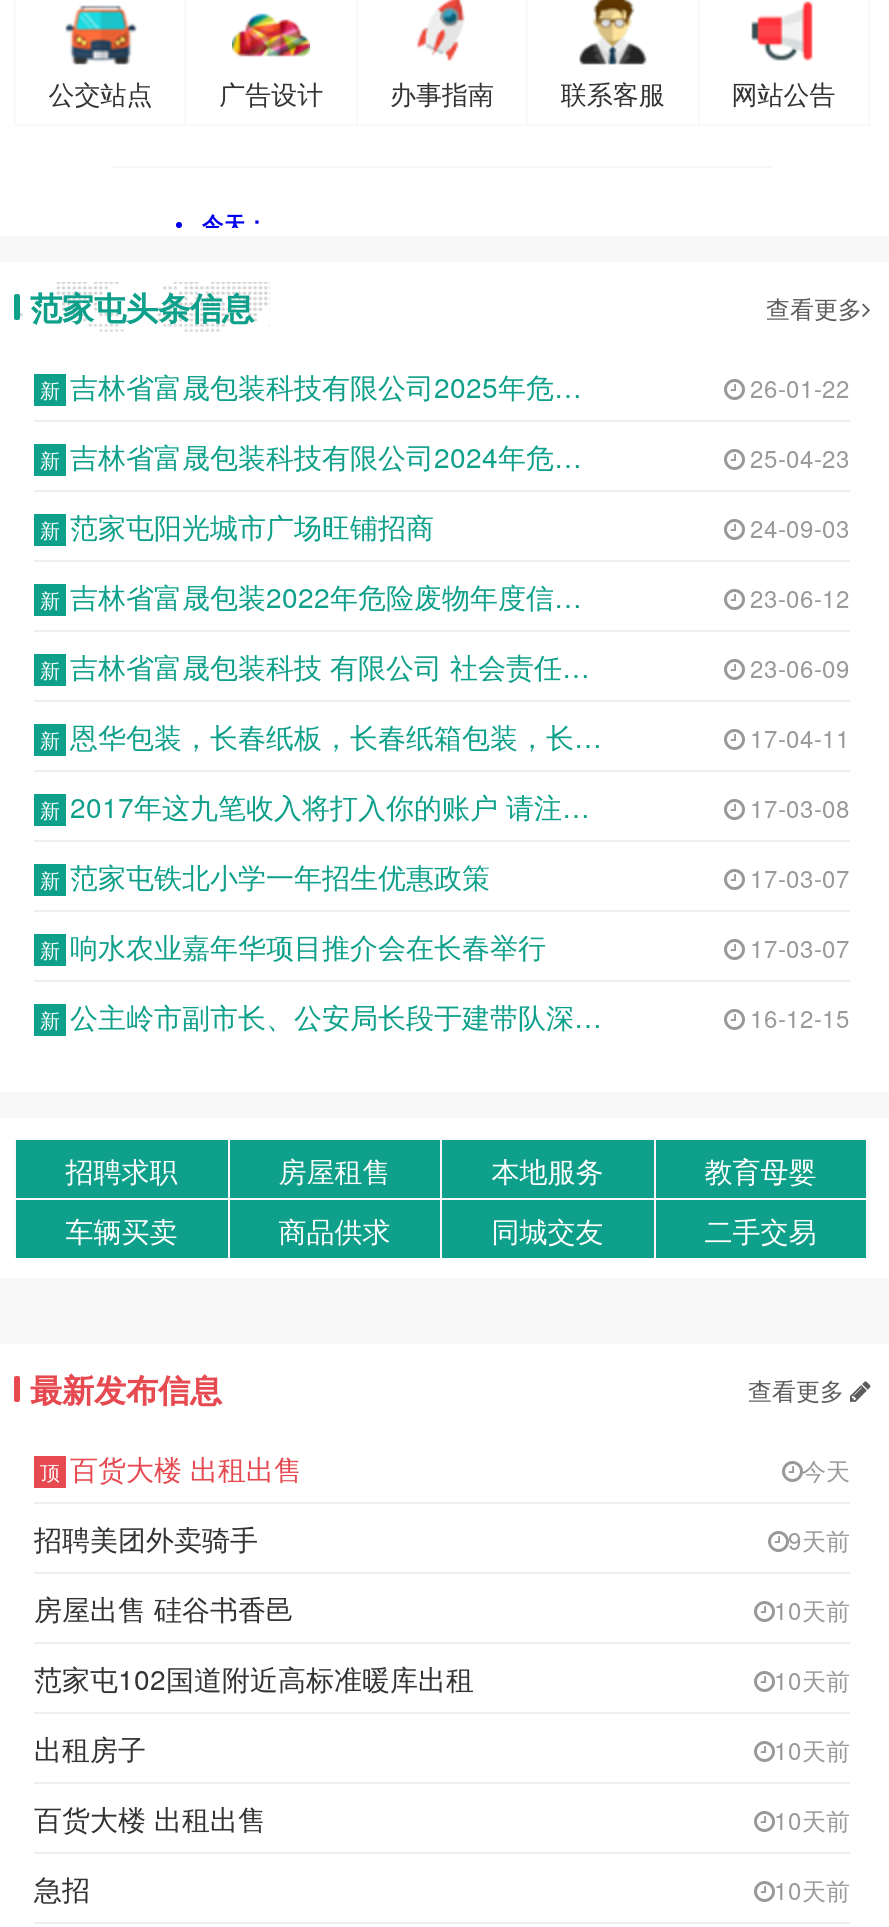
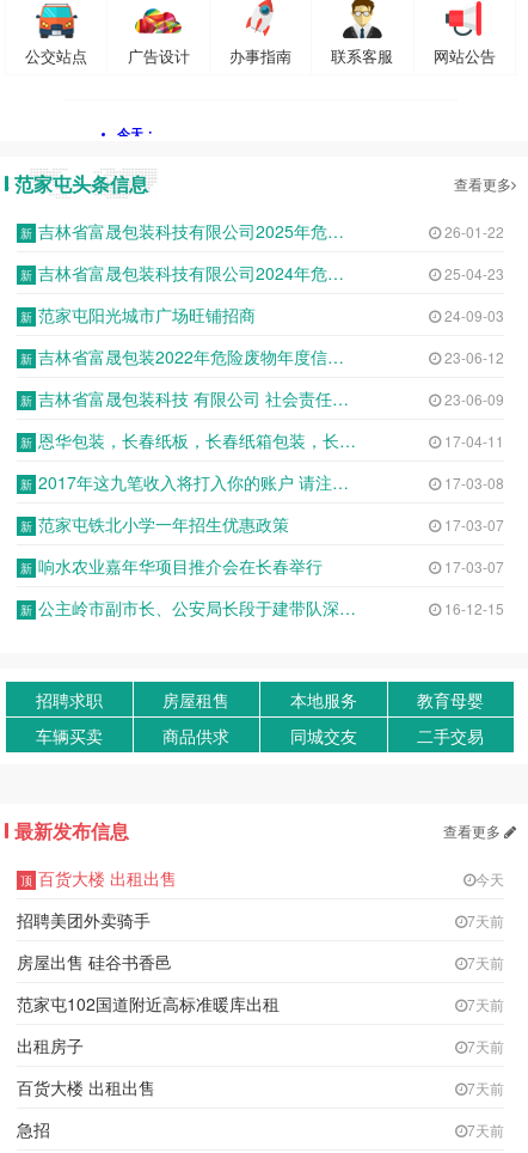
- 9天前
+ 7天前

- 10天前
+ 7天前

- 10天前
+ 7天前

- 10天前
+ 7天前

- 10天前
+ 7天前

- 10天前
+ 7天前
